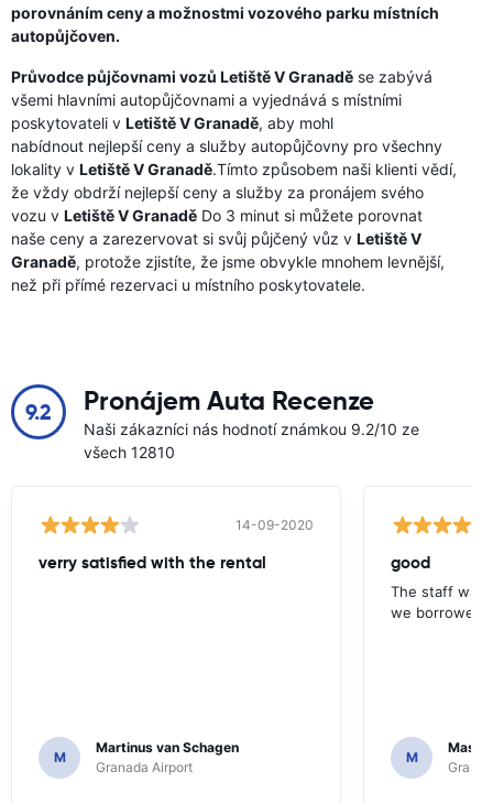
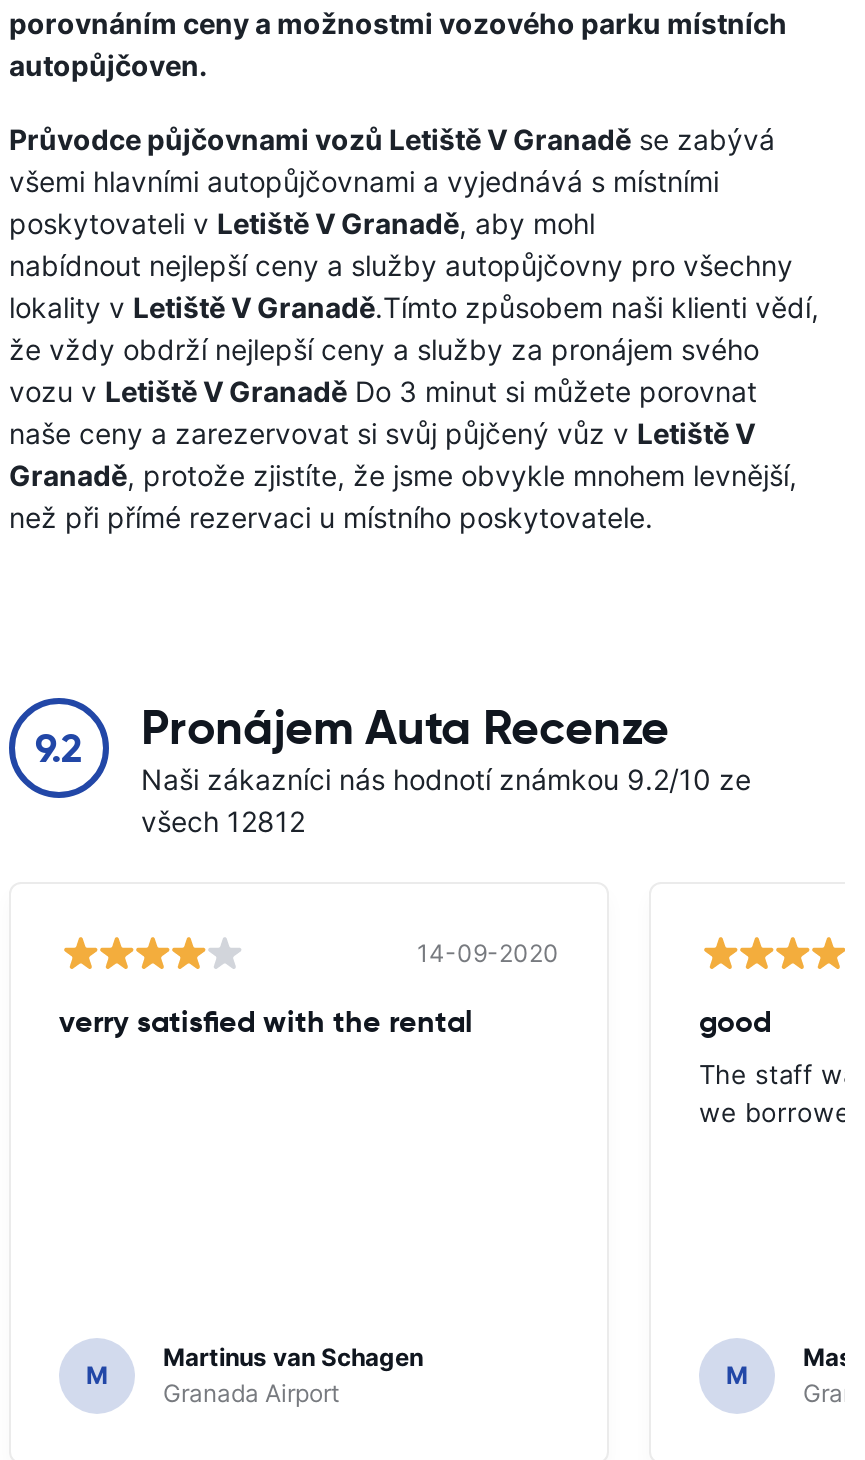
- všech 12810
+ všech 12812
